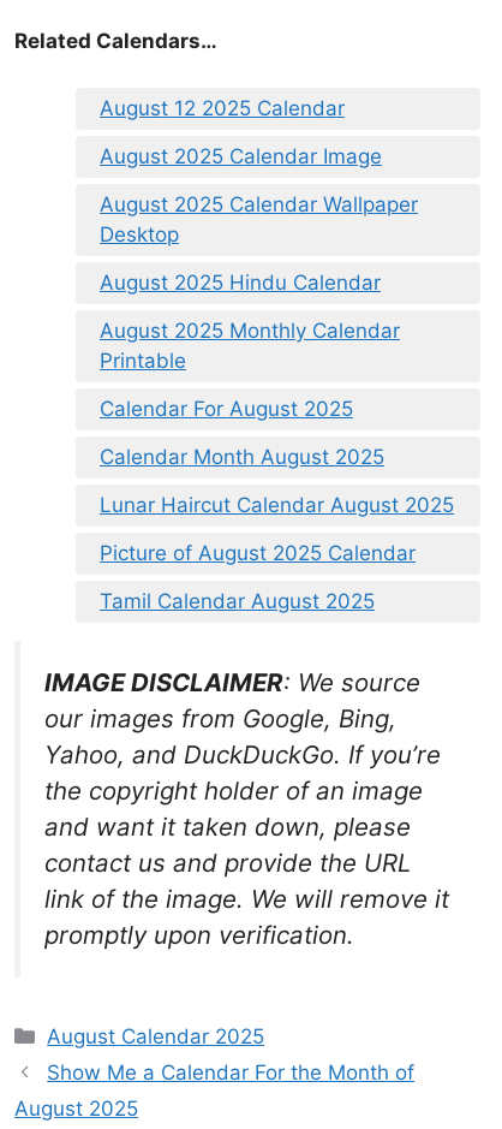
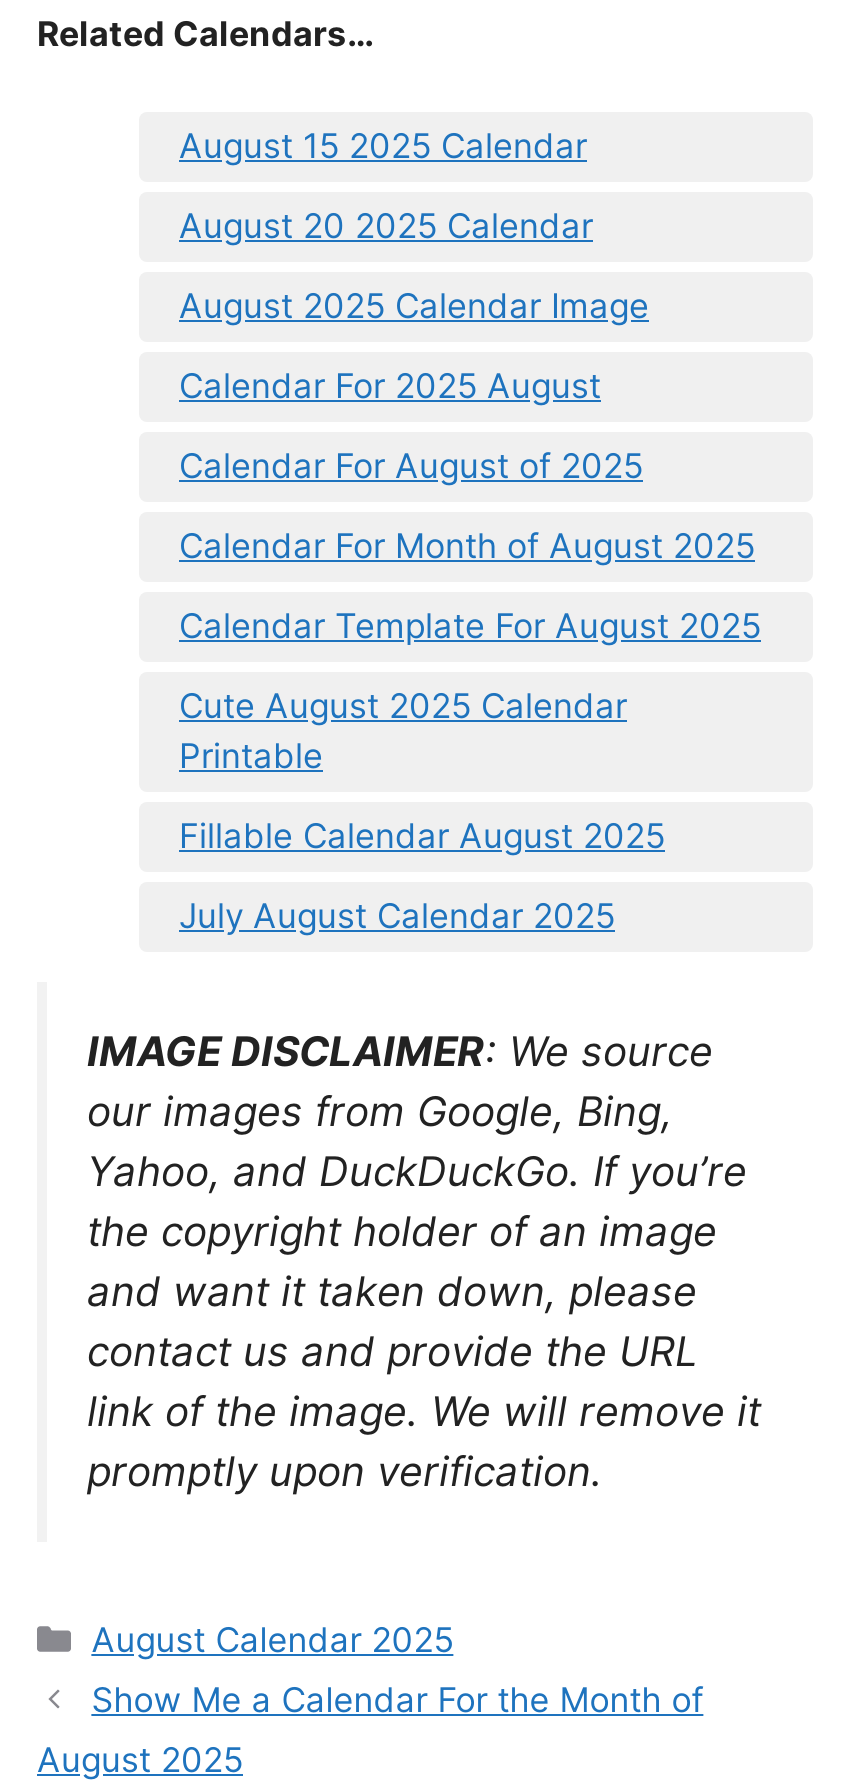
- August 12 2025 Calendar
+ August 15 2025 Calendar
+ August 20 2025 Calendar

moved down: August 2025 Calendar Image

- August 2025 Calendar Wallpaper
- Desktop
- August 2025 Hindu Calendar
- August 2025 Monthly Calendar
+ Calendar For 2025 August
+ Calendar For August of 2025
+ Calendar For Month of August 2025
+ Calendar Template For August 2025
+ Cute August 2025 Calendar

moved down: Printable

- Calendar For August 2025
- Calendar Month August 2025
- Lunar Haircut Calendar August 2025
- Picture of August 2025 Calendar
- Tamil Calendar August 2025
+ Fillable Calendar August 2025
+ July August Calendar 2025
